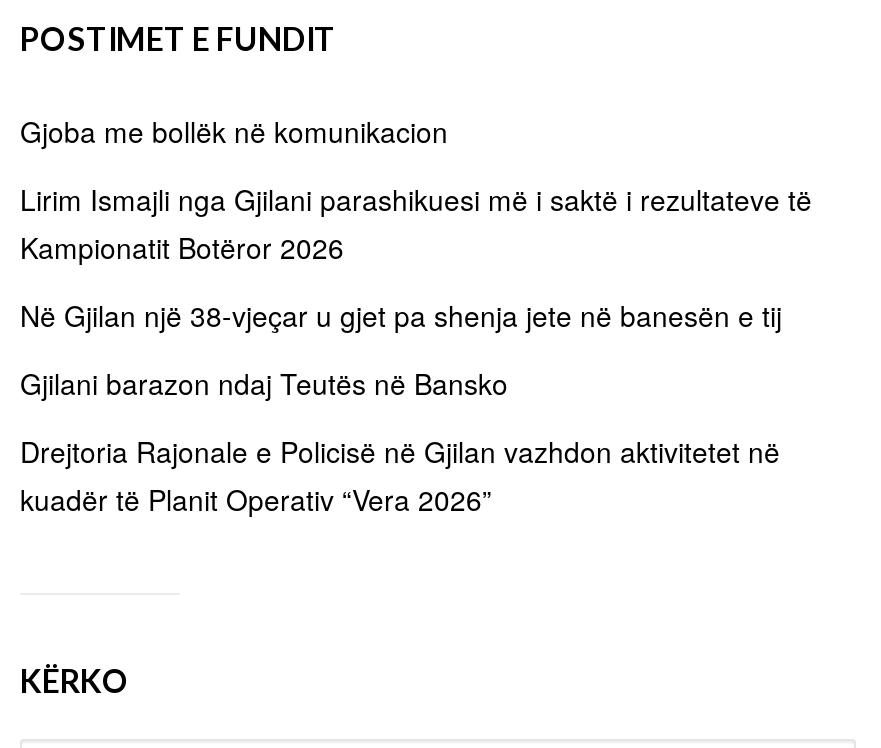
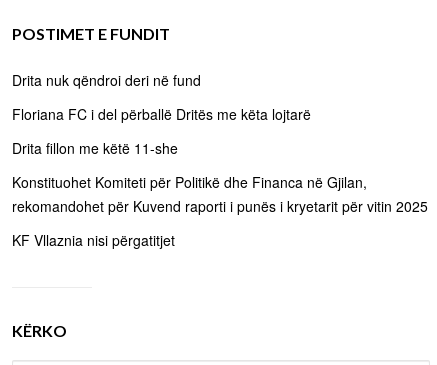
- Gjoba me bollëk në komunikacion
+ Drita nuk qëndroi deri në fund

- Lirim Ismajli nga Gjilani parashikuesi më i saktë i rezultateve të
- Kampionatit Botëror 2026
+ Floriana FC i del përballë Dritës me këta lojtarë

- Në Gjilan një 38-vjeçar u gjet pa shenja jete në banesën e tij
+ Drita fillon me këtë 11-she

- Gjilani barazon ndaj Teutës në Bansko
+ Konstituohet Komiteti për Politikë dhe Financa në Gjilan,
+ rekomandohet për Kuvend raporti i punës i kryetarit për vitin 2025

- Drejtoria Rajonale e Policisë në Gjilan vazhdon aktivitetet në
- kuadër të Planit Operativ “Vera 2026”
+ KF Vllaznia nisi përgatitjet
